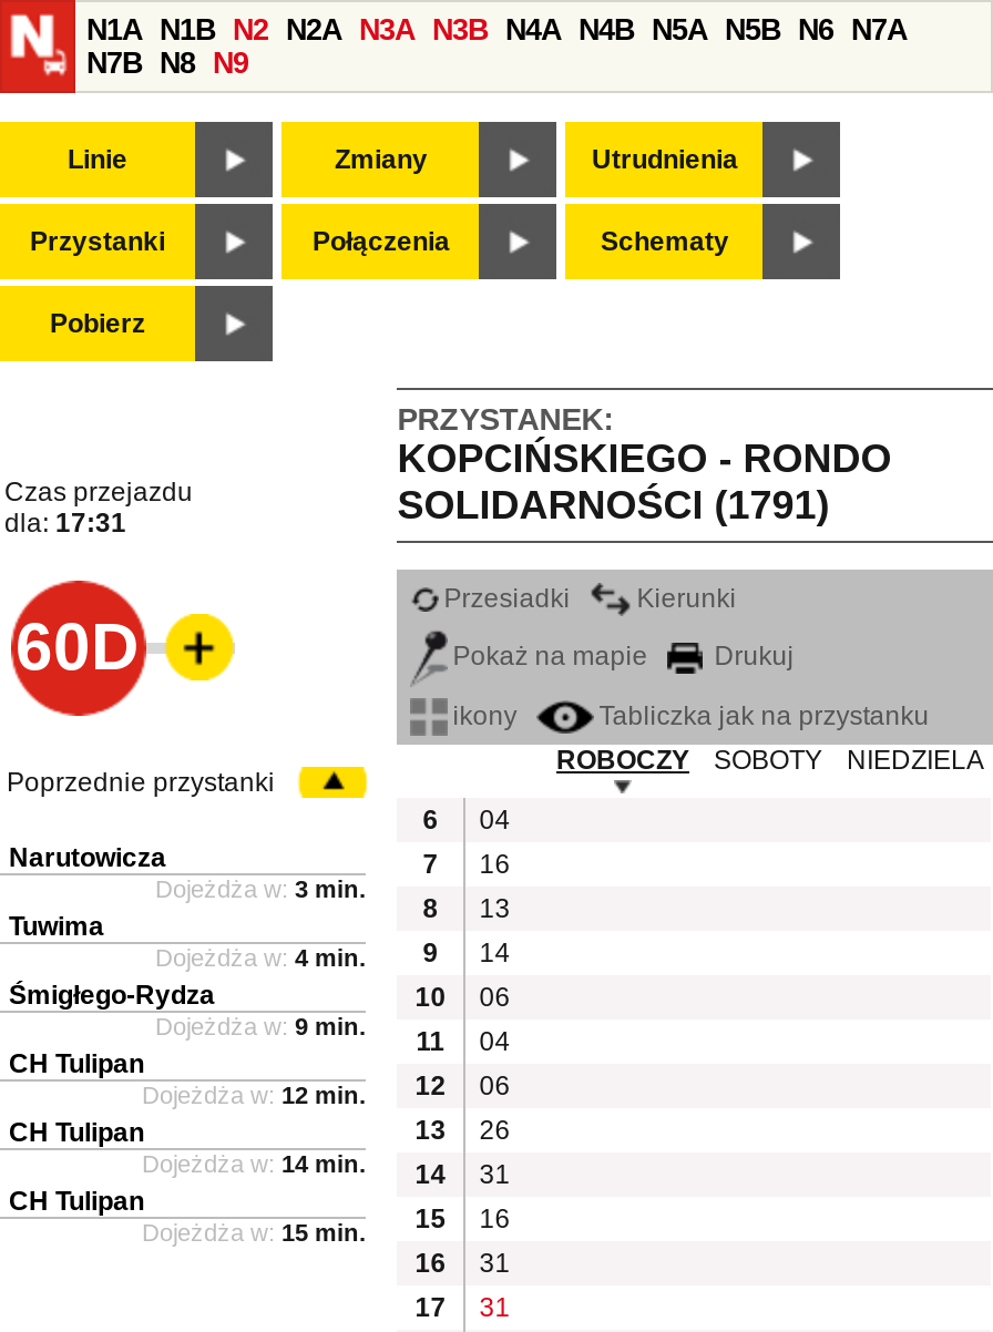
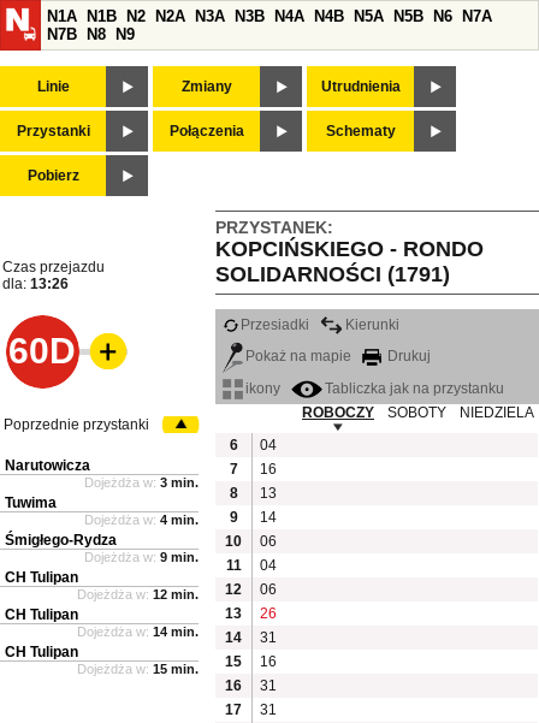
- dla: 17:31
+ dla: 13:26
